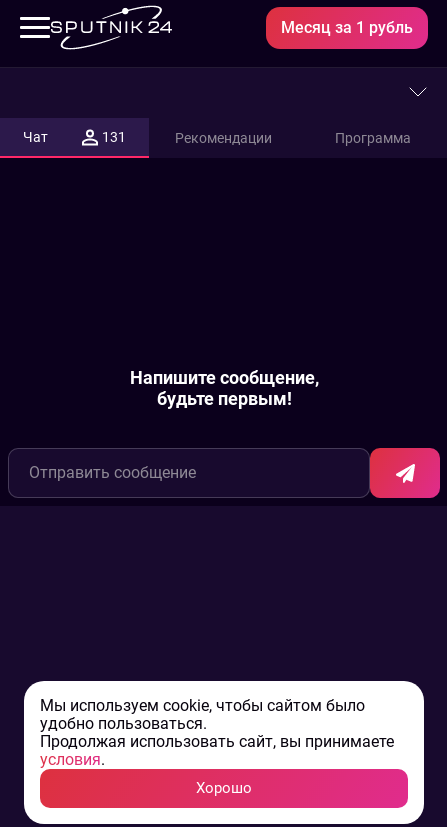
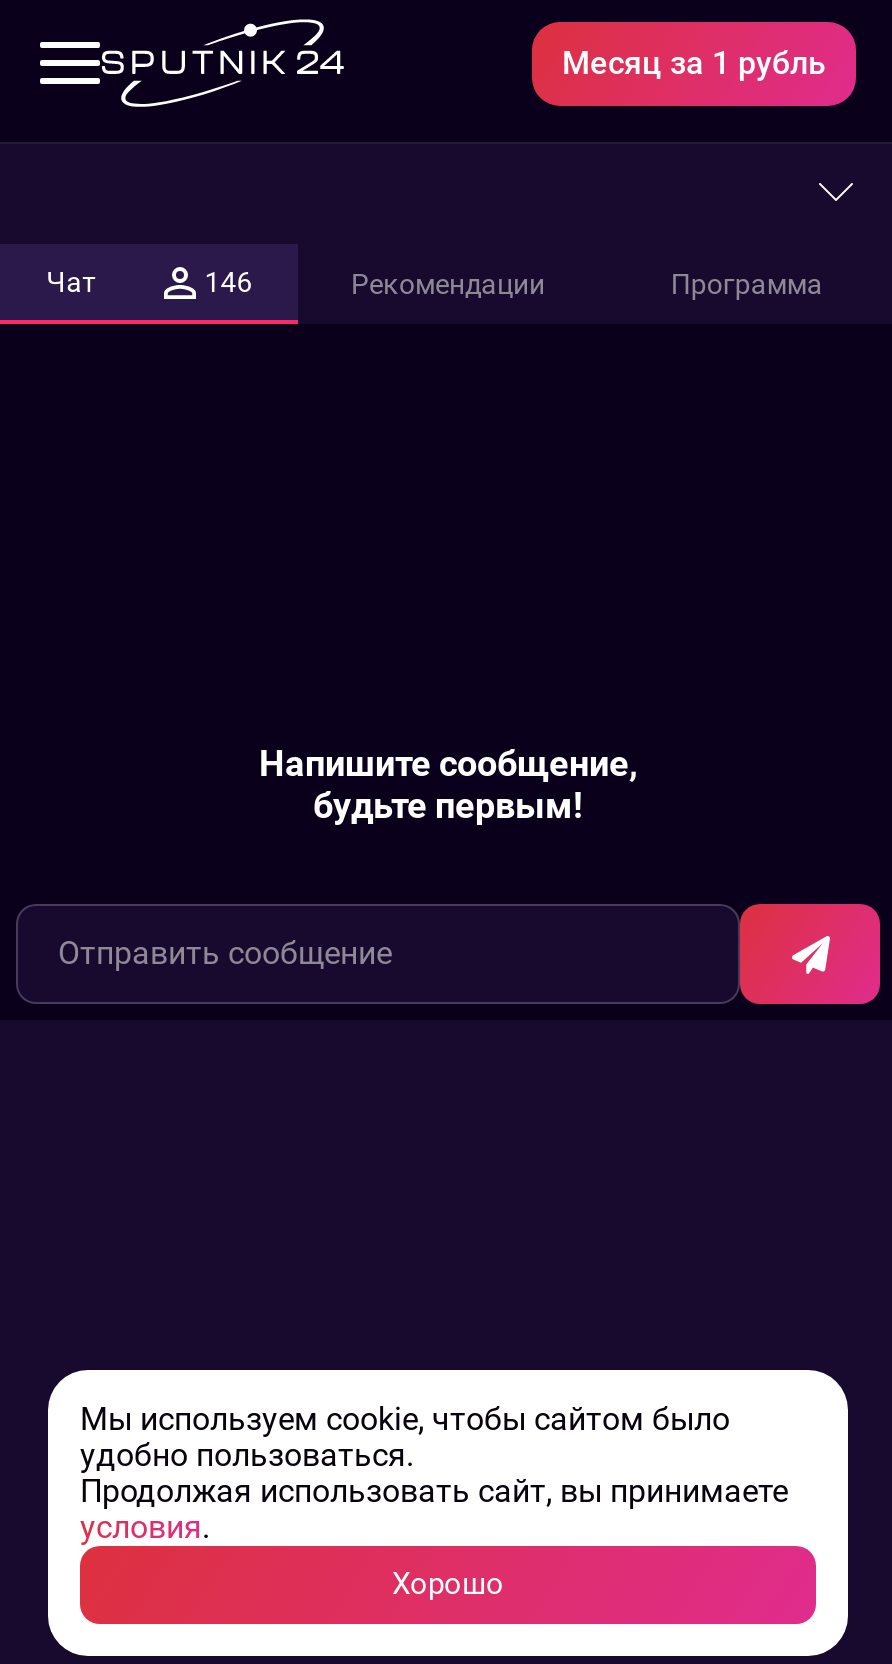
- 131
+ 146
